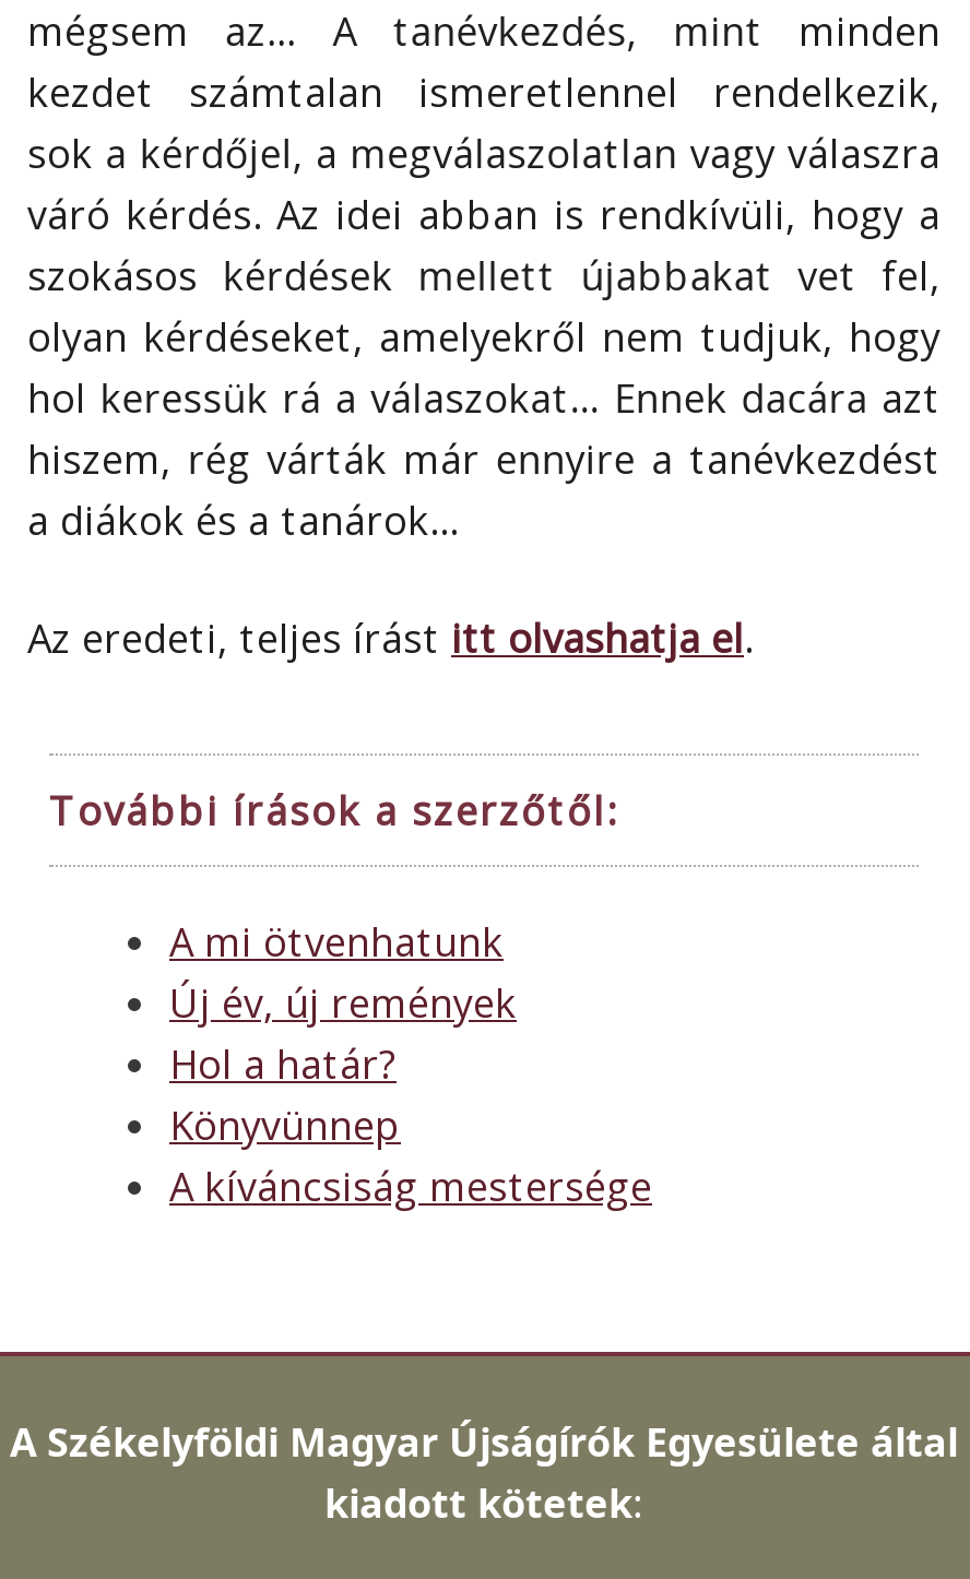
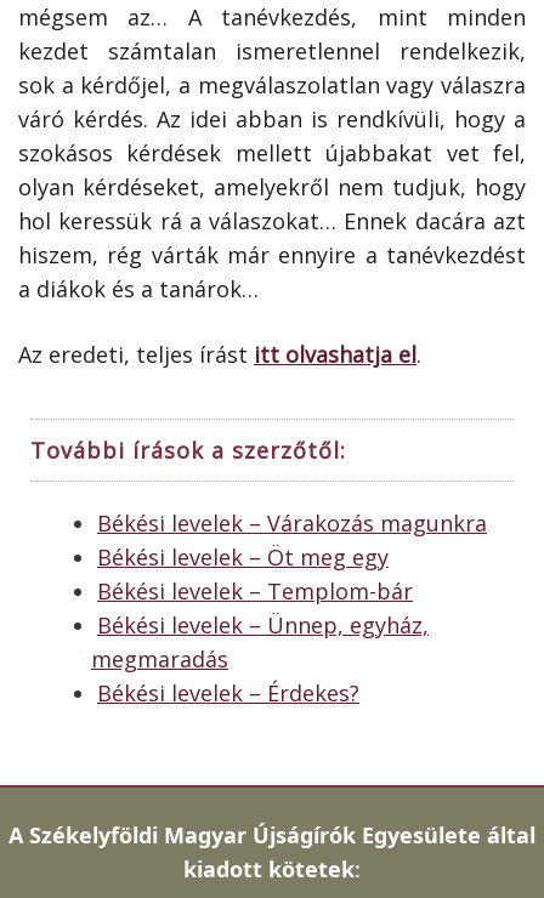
- A mi ötvenhatunk
- Új év, új remények
- Hol a határ?
- Könyvünnep
- A kíváncsiság mestersége
+ Békési levelek – Várakozás magunkra
+ Békési levelek – Öt meg egy
+ Békési levelek – Templom-bár
+ Békési levelek – Ünnep, egyház,
+ megmaradás
+ Békési levelek – Érdekes?
